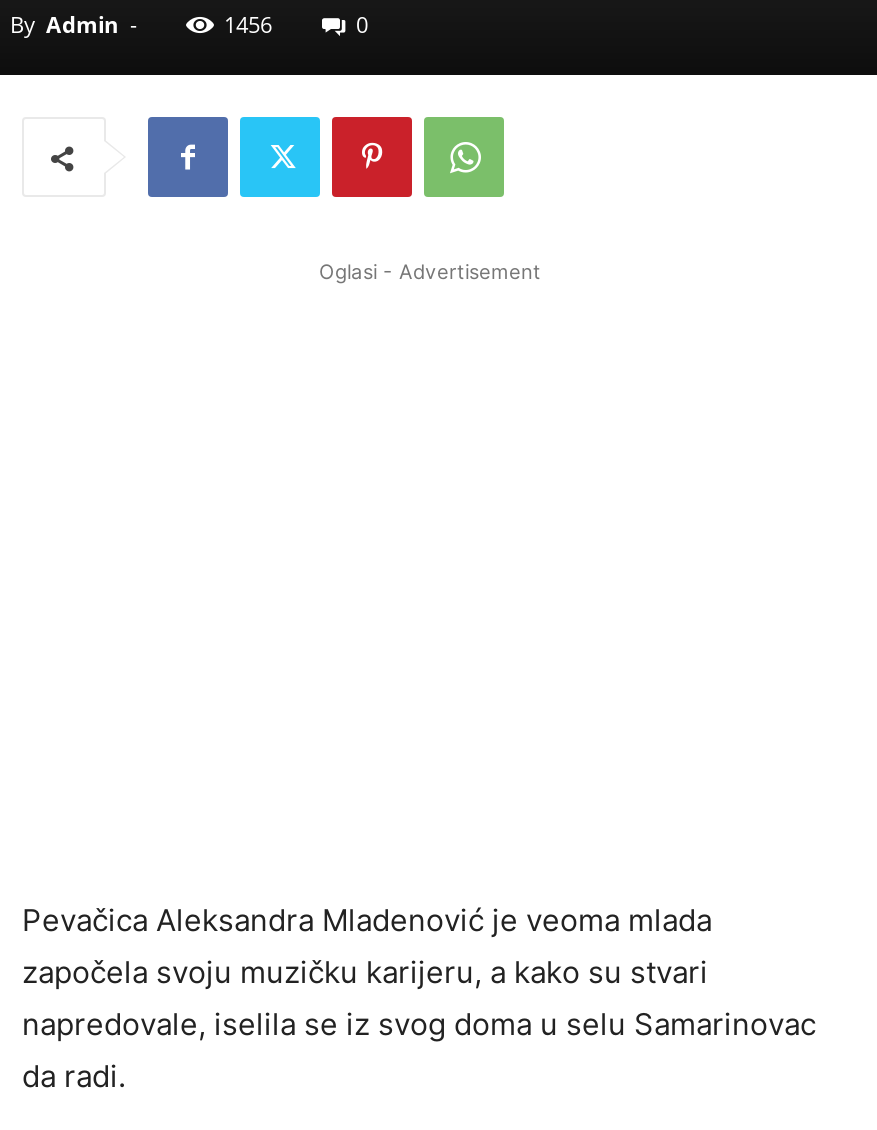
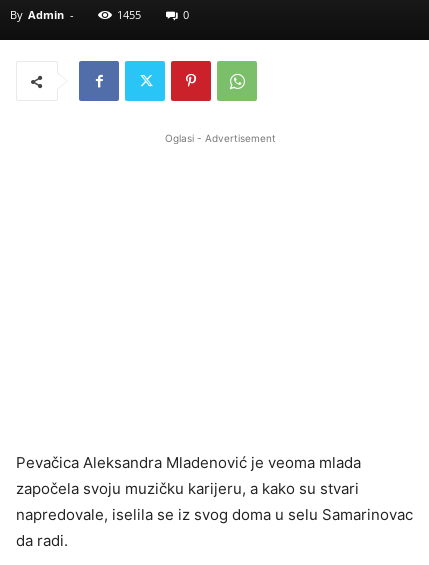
- 1456
+ 1455
